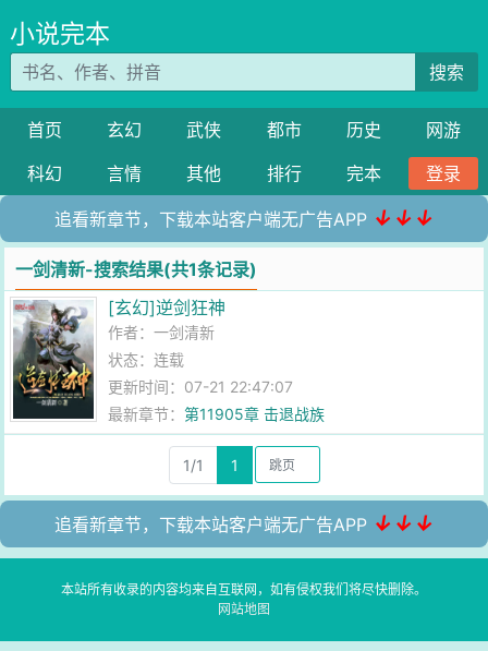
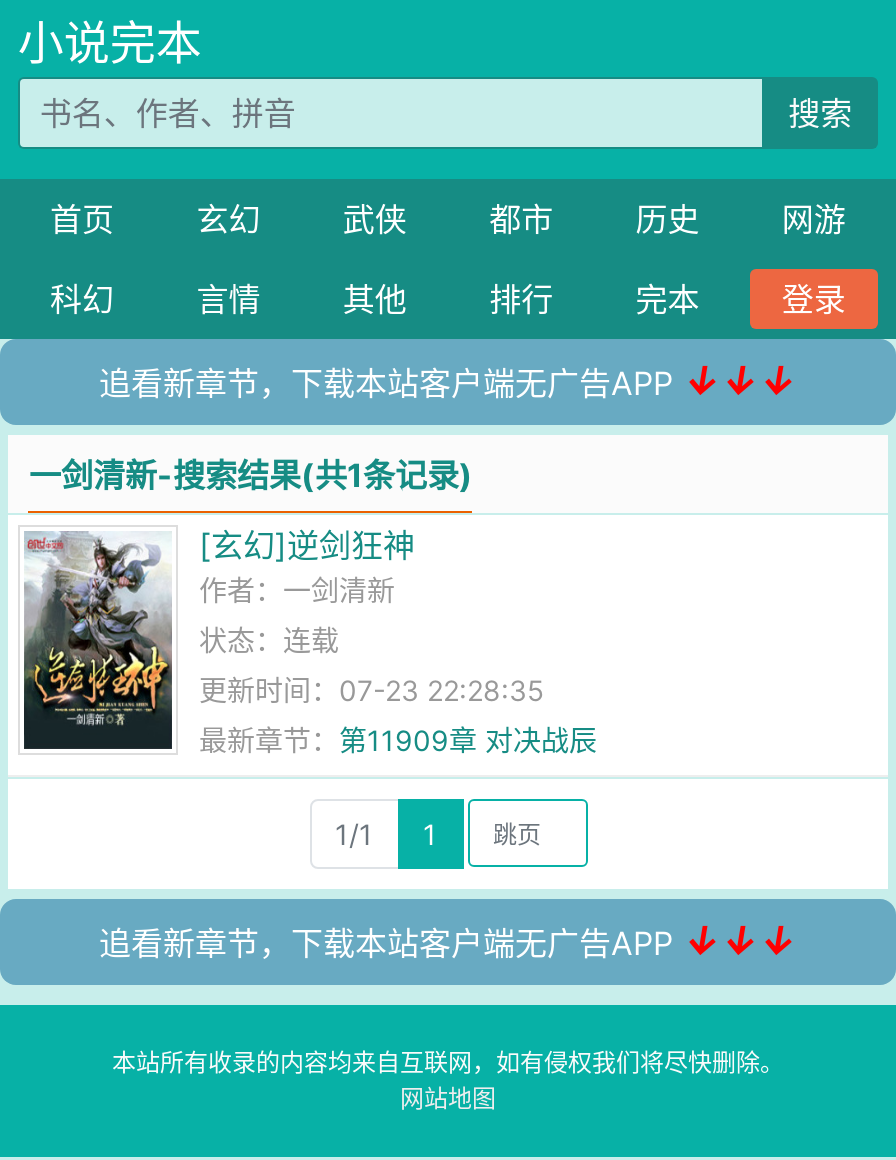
- 更新时间：07-21 22:47:07
+ 更新时间：07-23 22:28:35

- 最新章节：第11905章 击退战族
+ 最新章节：第11909章 对决战辰
